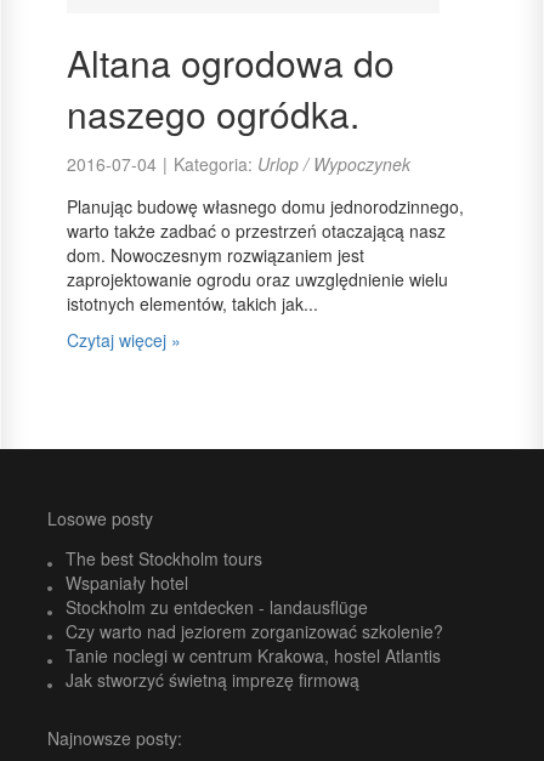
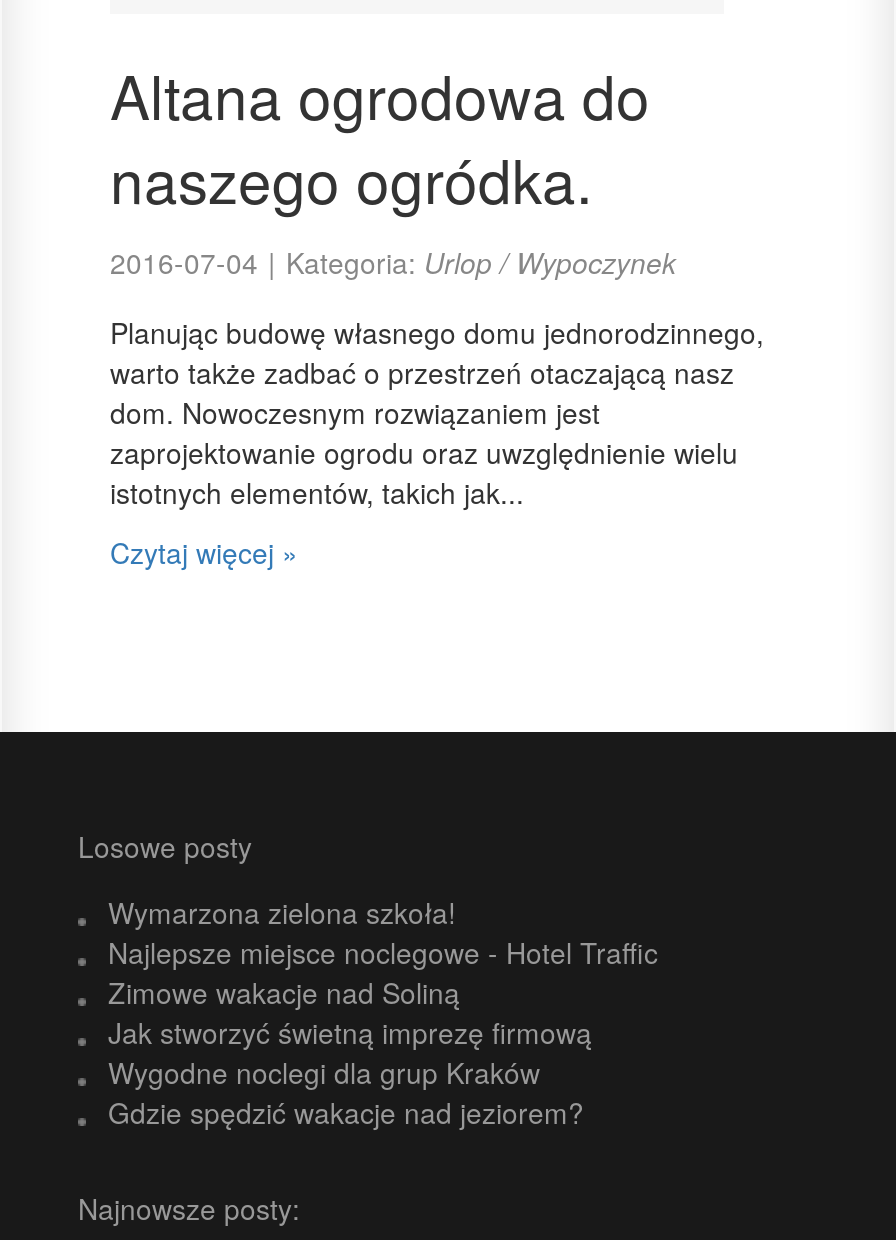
- The best Stockholm tours
- Wspaniały hotel
- Stockholm zu entdecken - landausflüge
- Czy warto nad jeziorem zorganizować szkolenie?
- Tanie noclegi w centrum Krakowa, hostel Atlantis
+ Wymarzona zielona szkoła!
+ Najlepsze miejsce noclegowe - Hotel Traffic
+ Zimowe wakacje nad Soliną

moved up: Jak stworzyć świetną imprezę firmową

+ Wygodne noclegi dla grup Kraków
+ Gdzie spędzić wakacje nad jeziorem?
